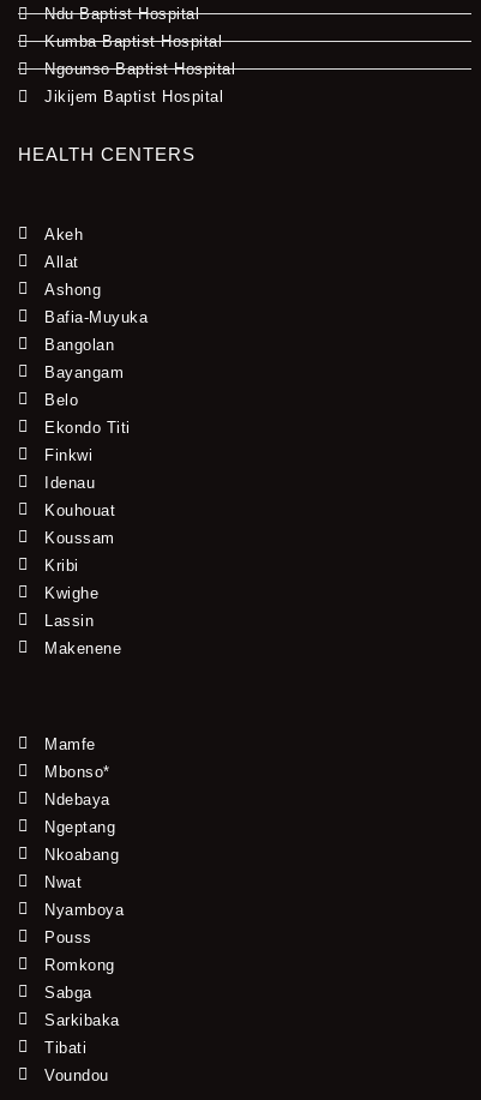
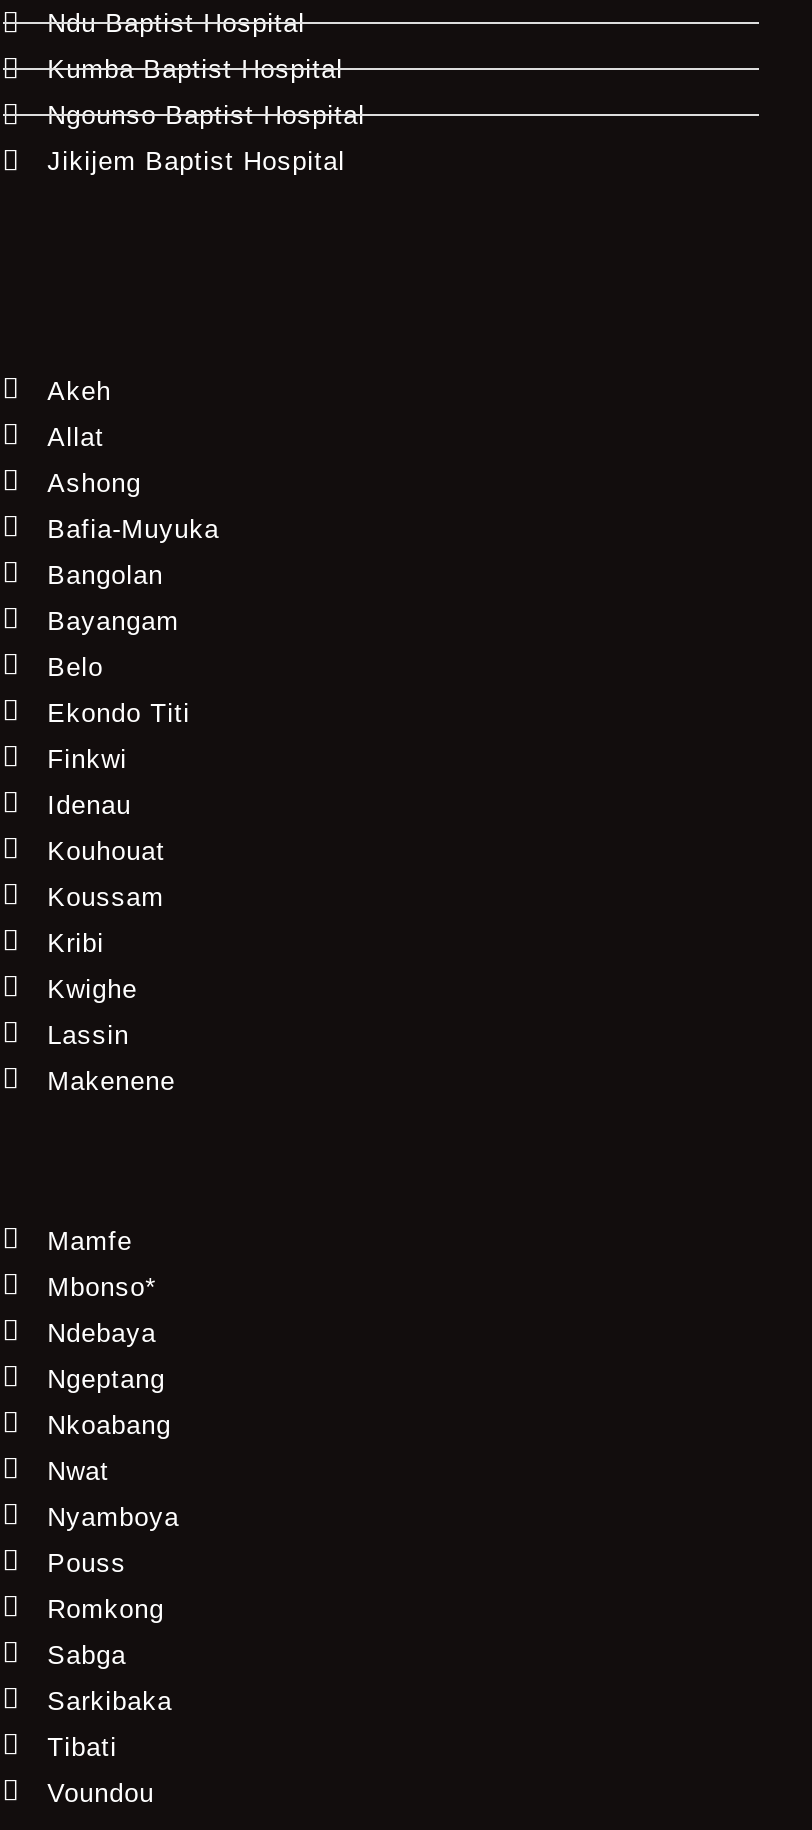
- HEALTH CENTERS
